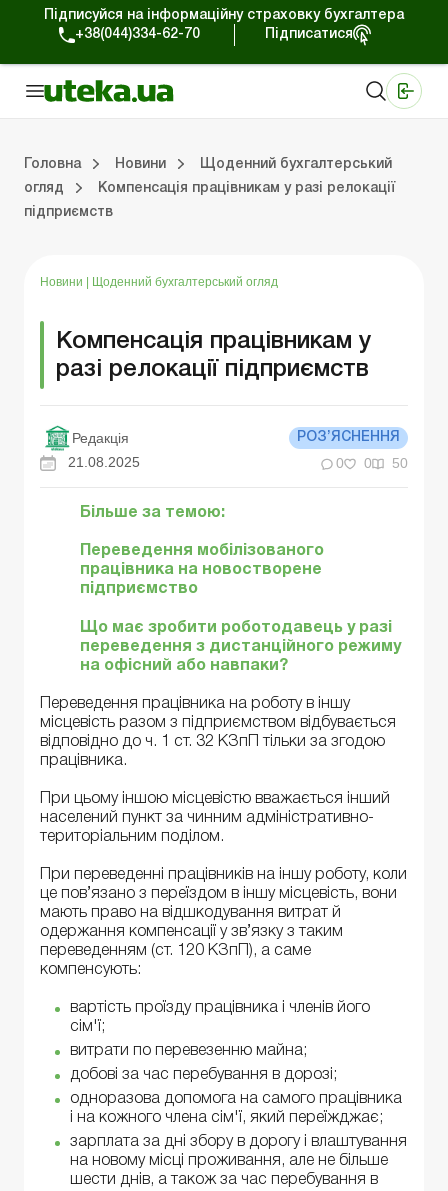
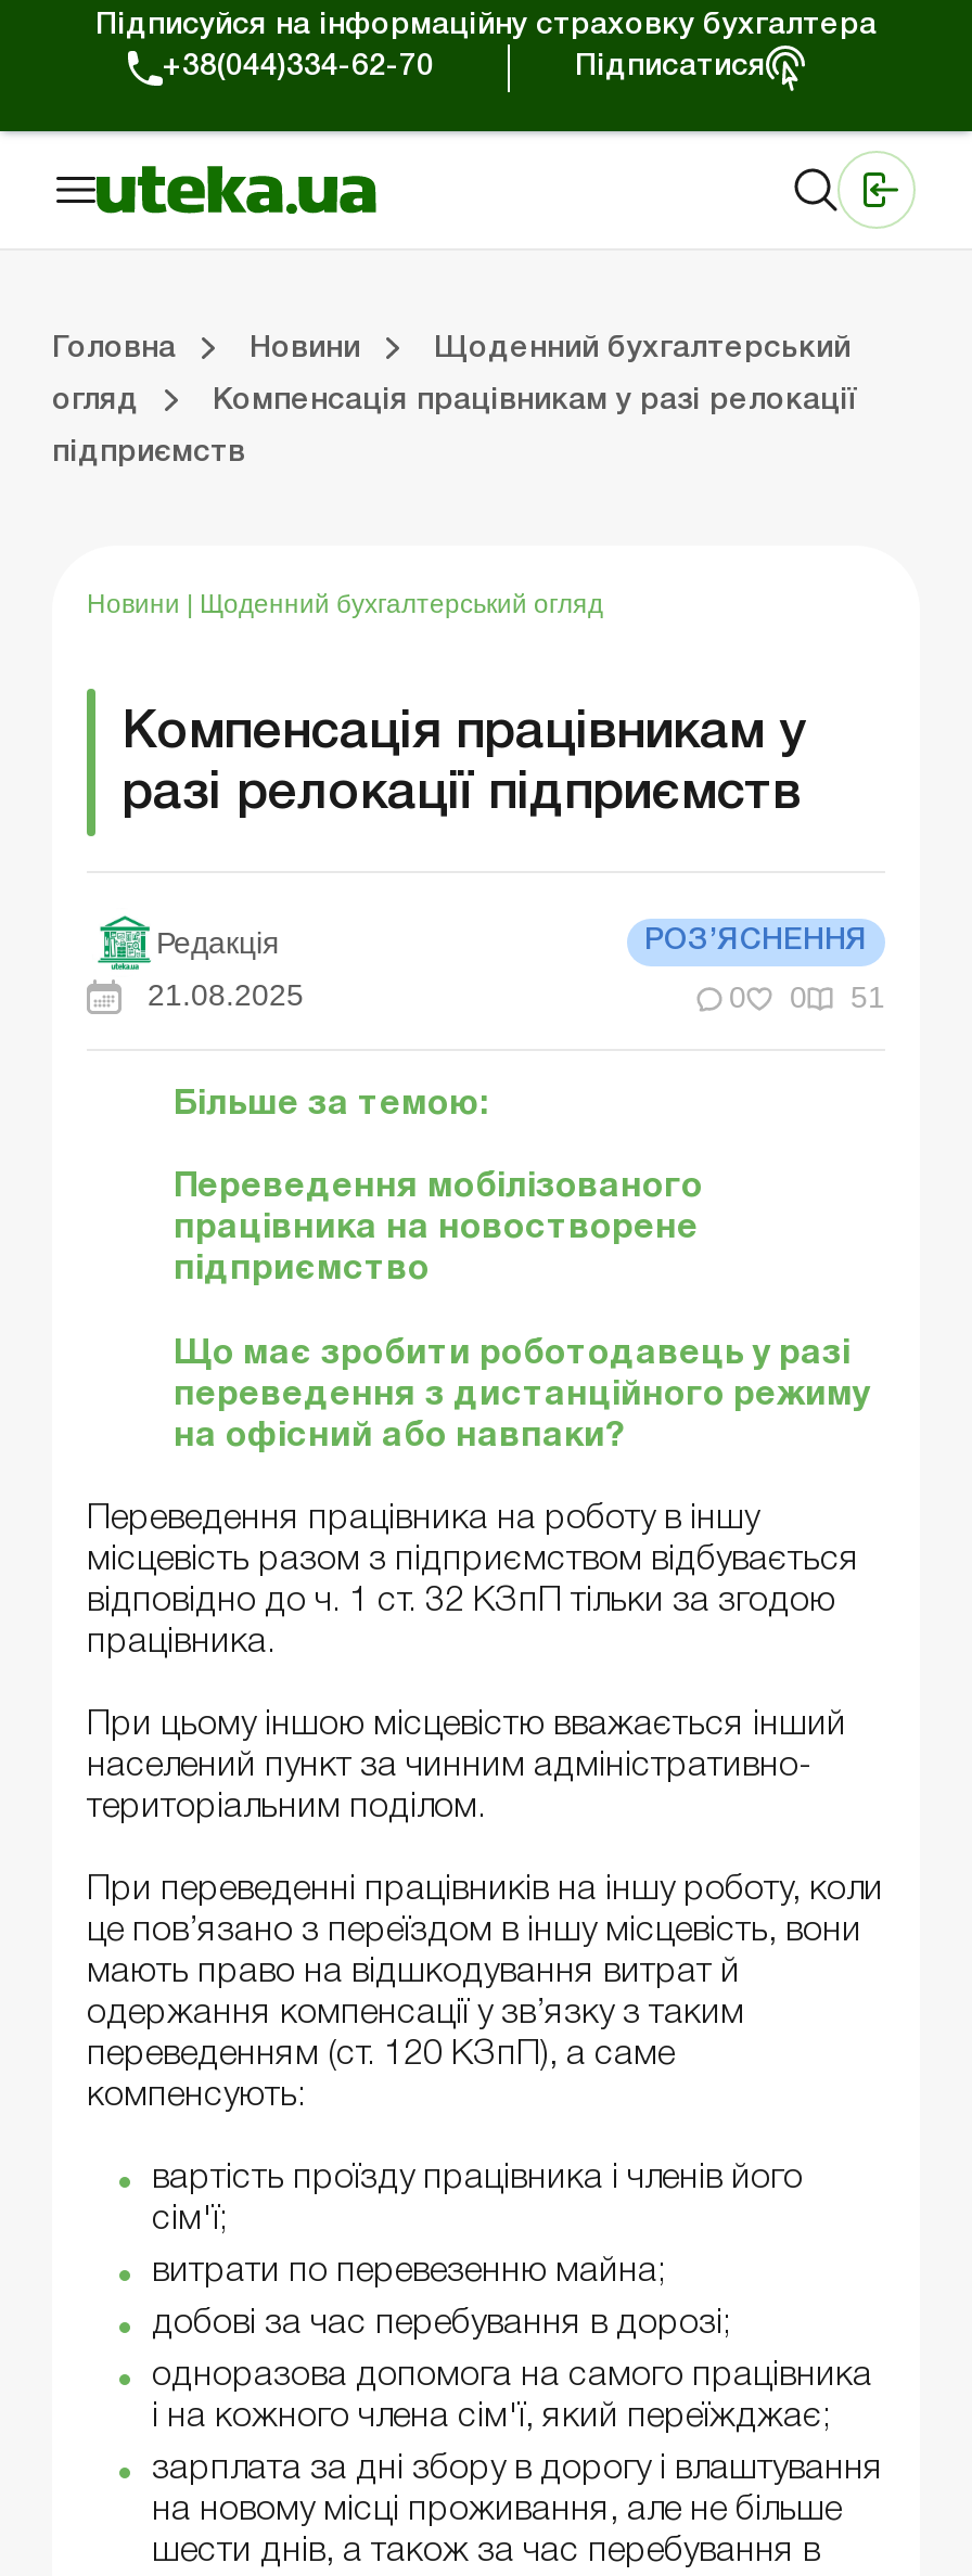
- 50
+ 51
